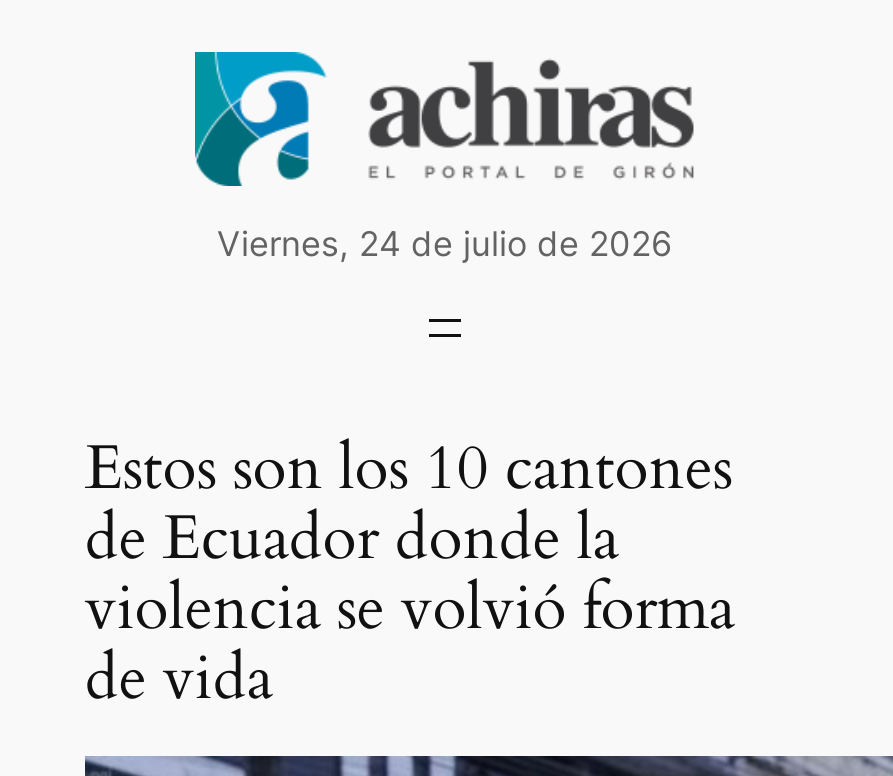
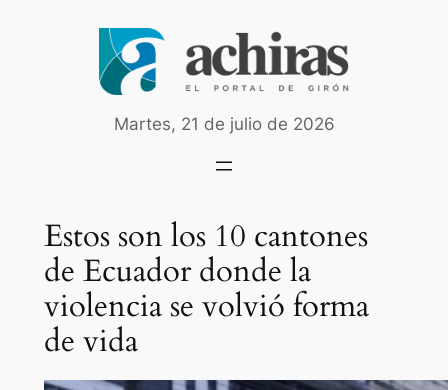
- Viernes, 24 de julio de 2026
+ Martes, 21 de julio de 2026
